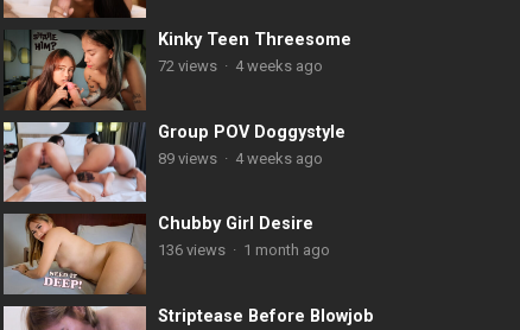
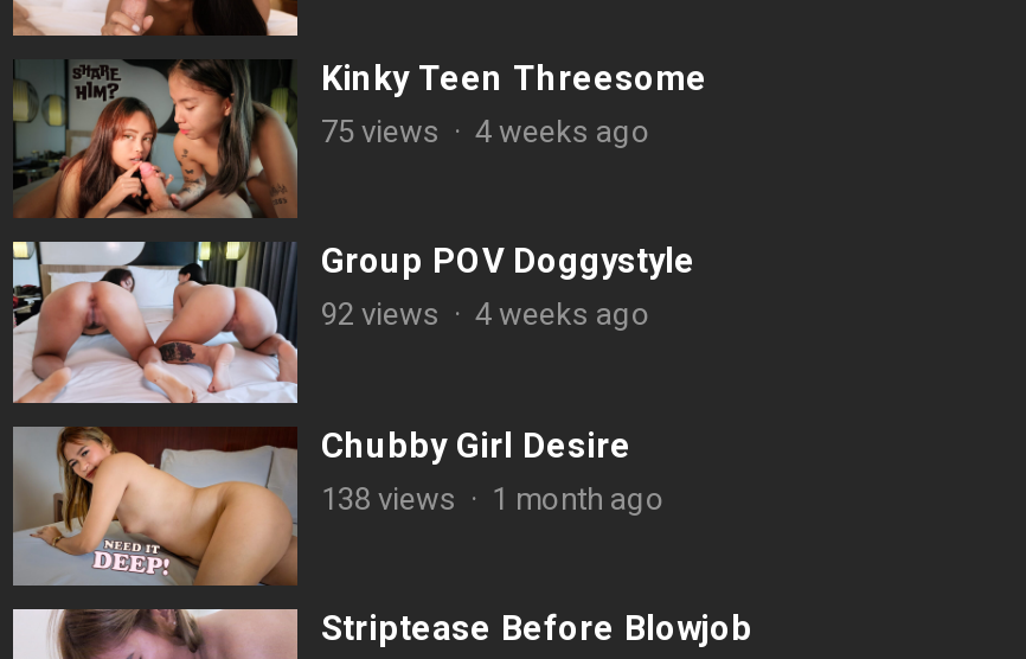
- 72 views · 4 weeks ago
+ 75 views · 4 weeks ago

- 89 views · 4 weeks ago
+ 92 views · 4 weeks ago

- 136 views · 1 month ago
+ 138 views · 1 month ago
